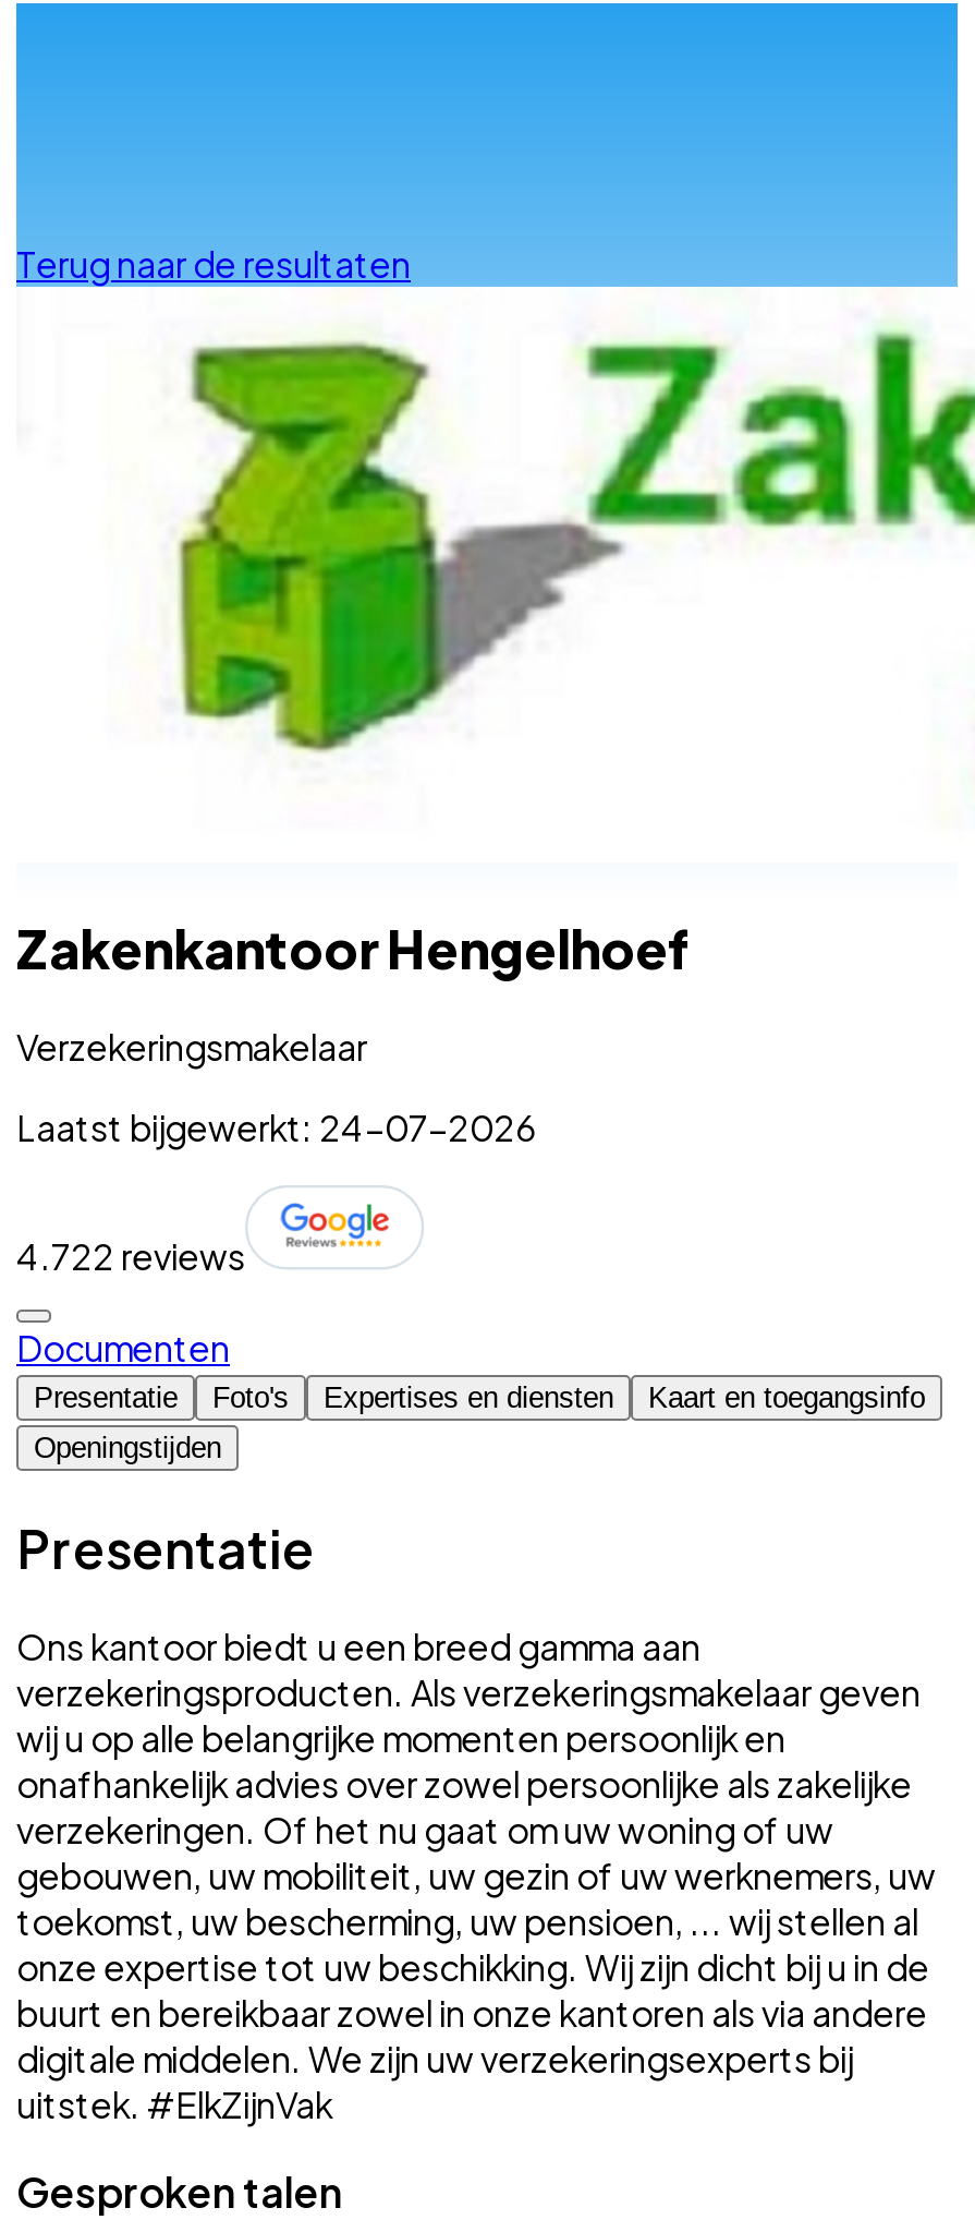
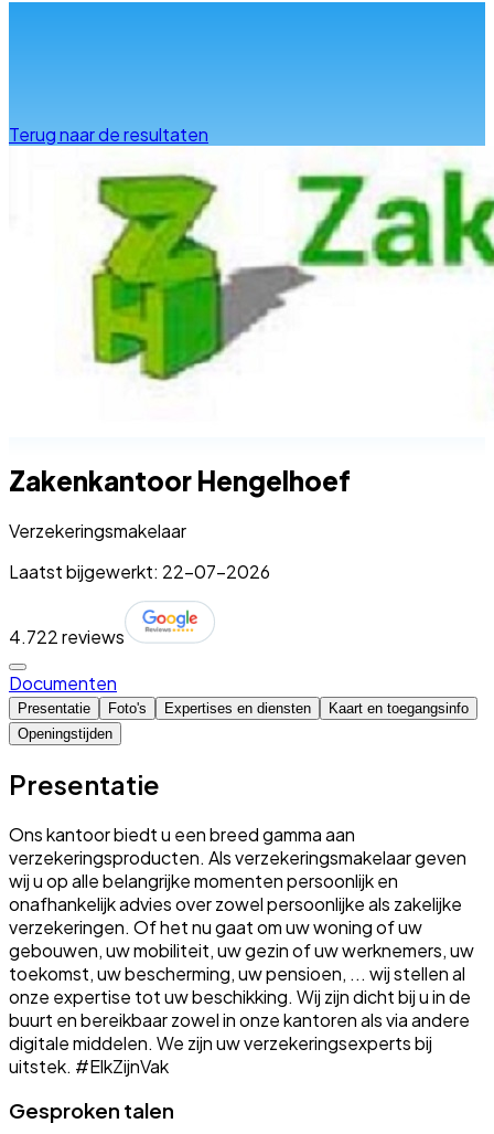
- Laatst bijgewerkt: 24-07-2026
+ Laatst bijgewerkt: 22-07-2026
